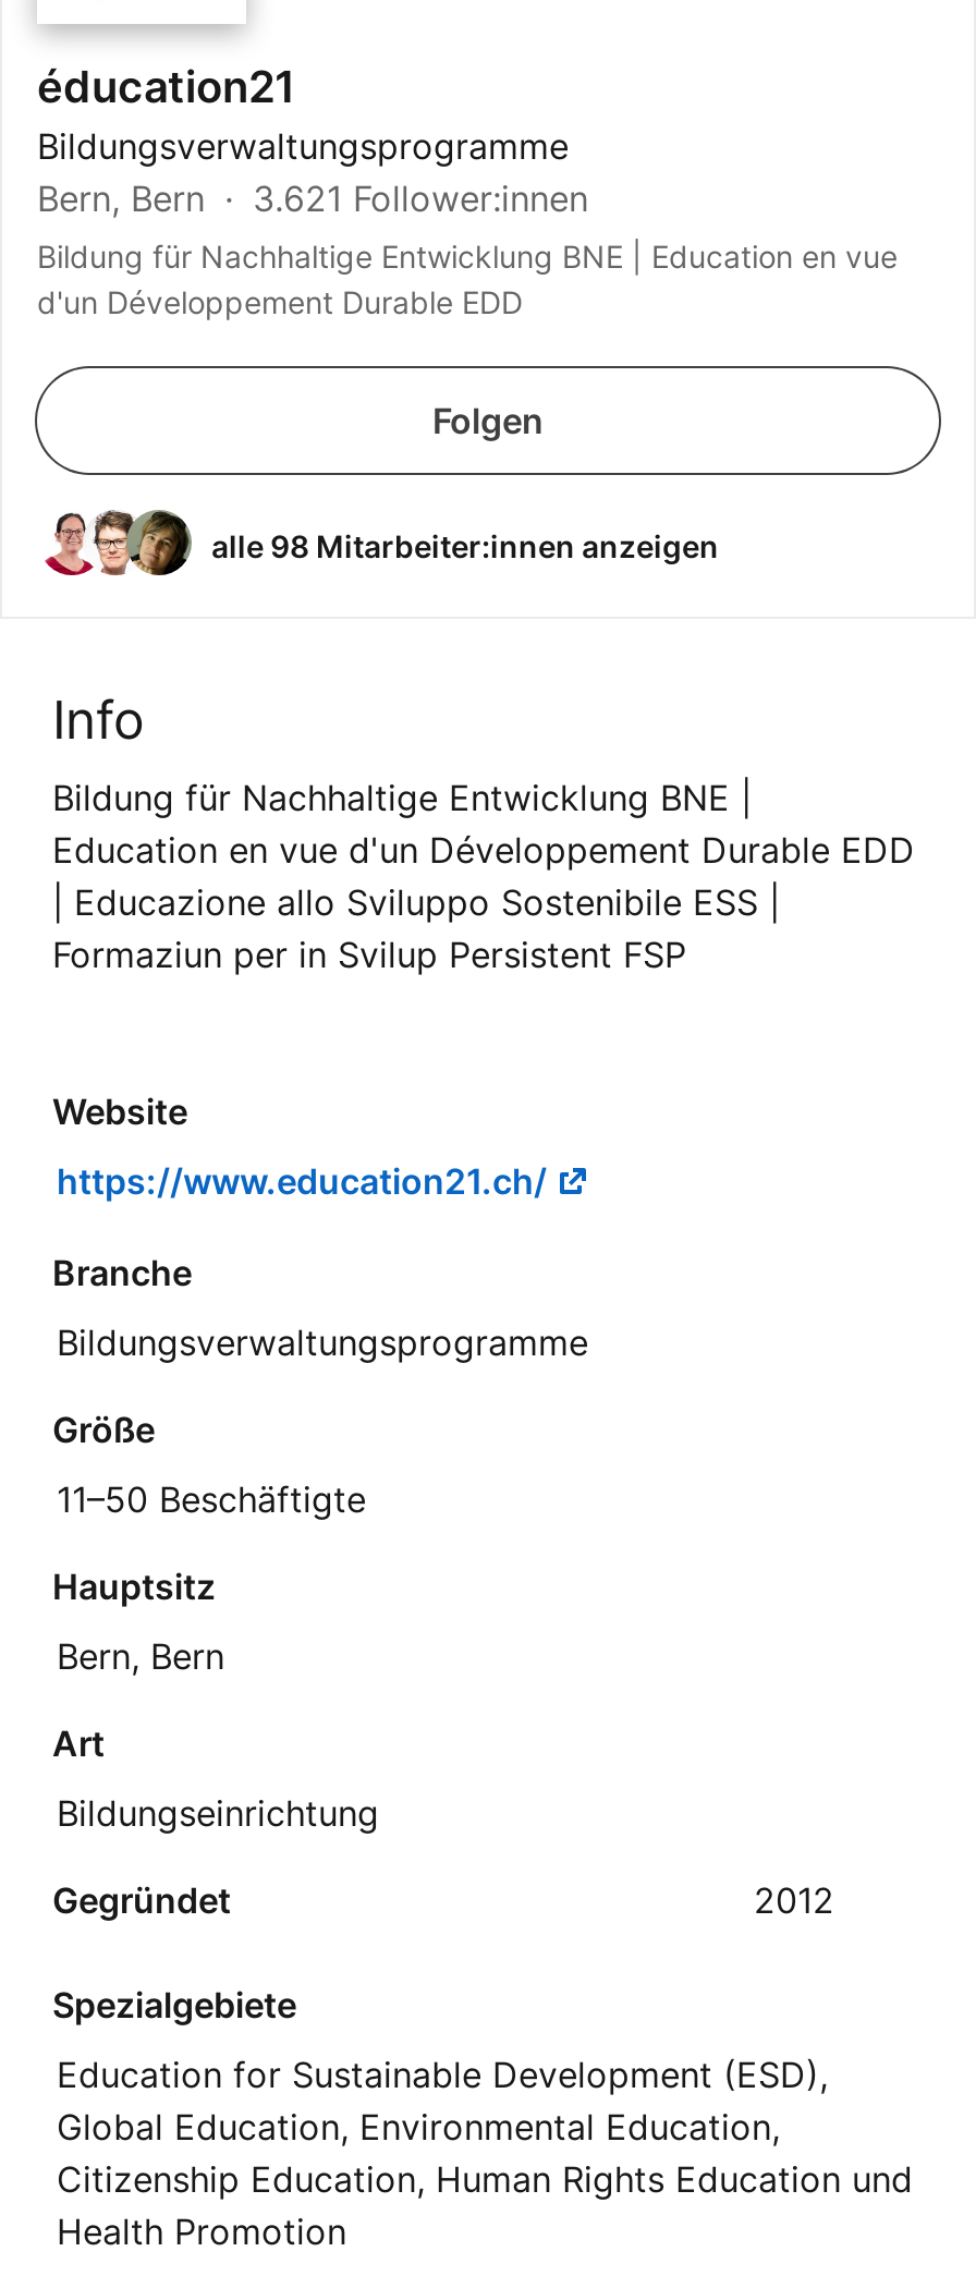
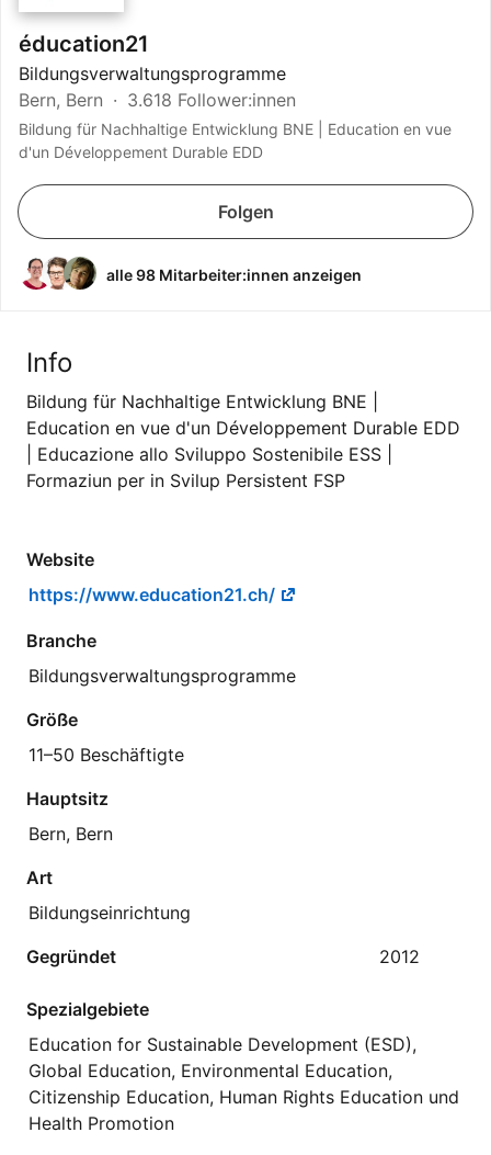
- Bern, Bern 3.621 Follower:innen
+ Bern, Bern 3.618 Follower:innen
